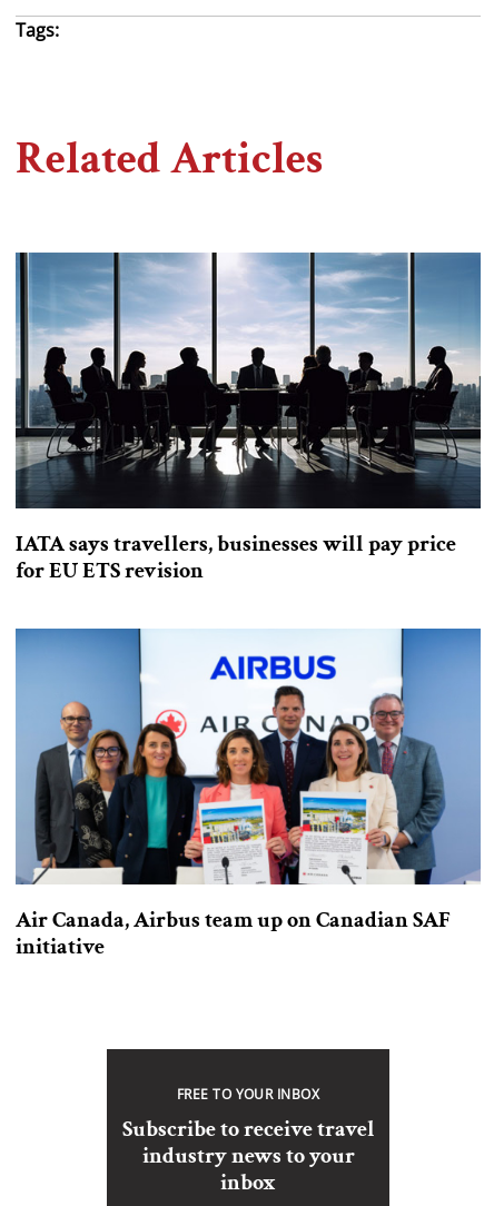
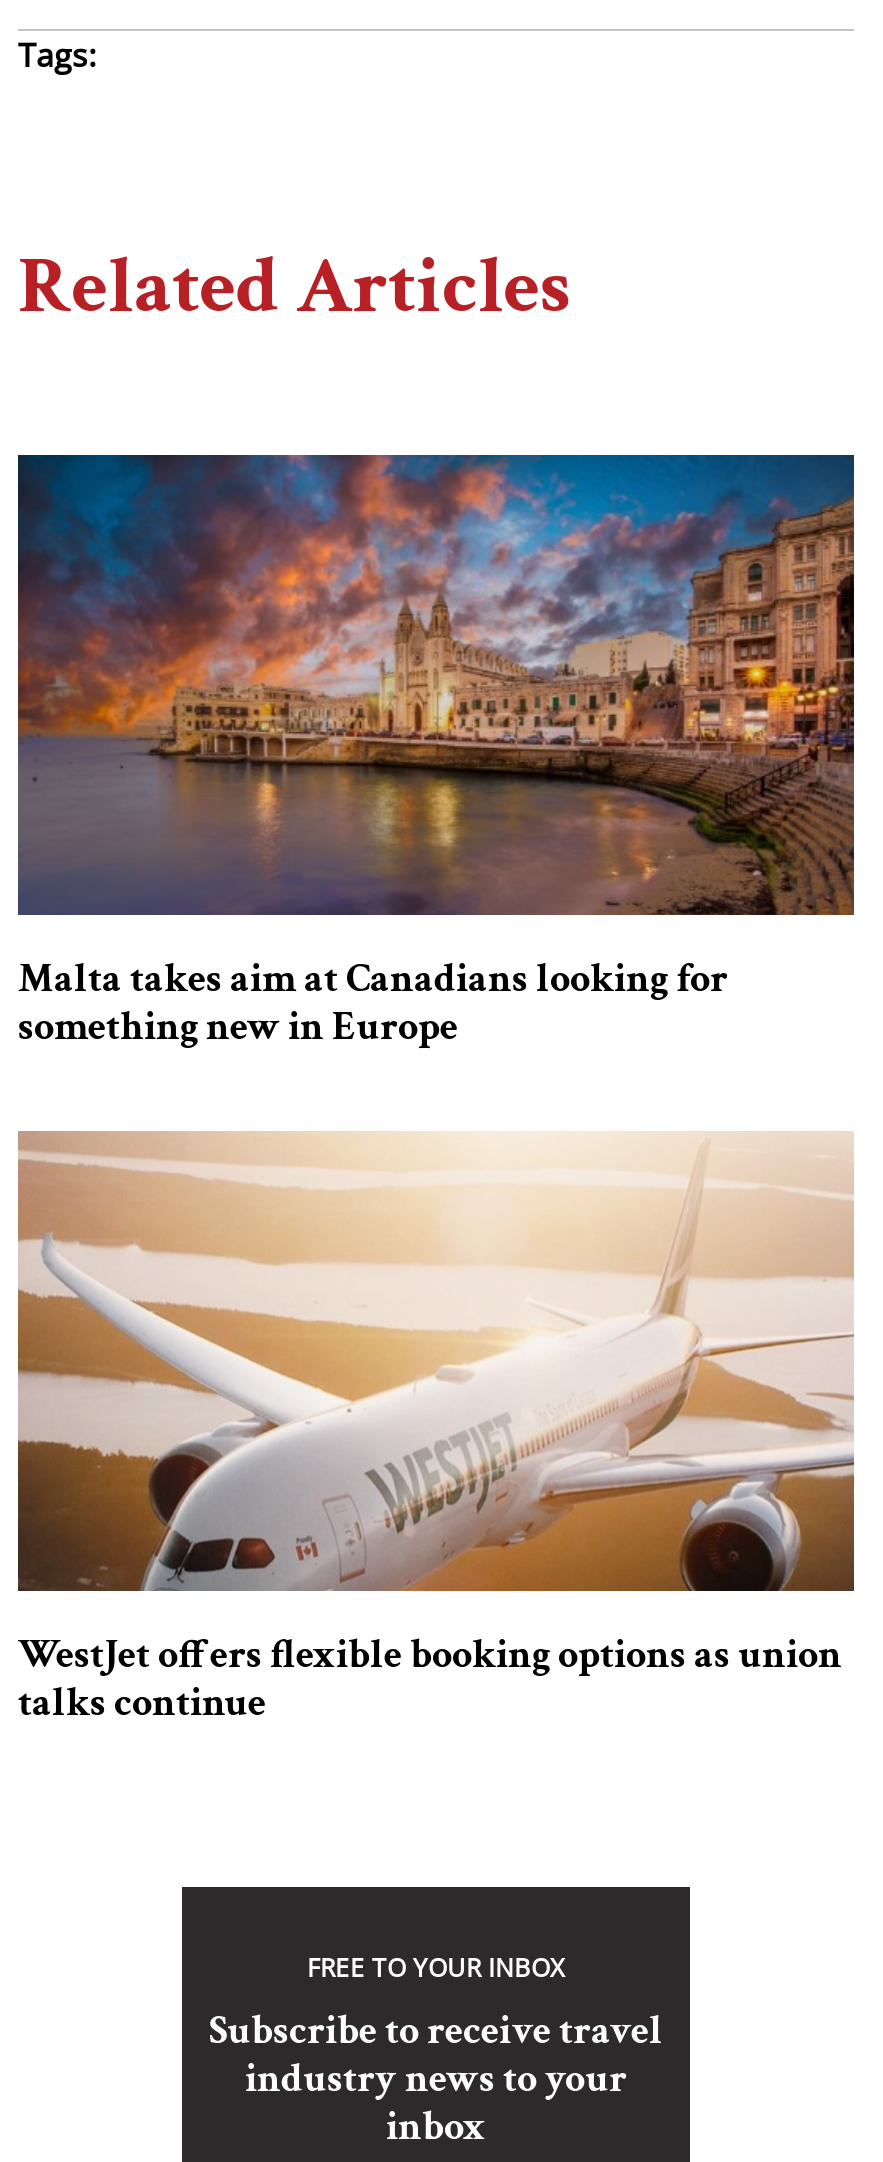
- [image]
- IATA says travellers, businesses will pay price
- for EU ETS revision
+ [image]
+ Malta takes aim at Canadians looking for
+ something new in Europe

- [image]
- Air Canada, Airbus team up on Canadian SAF
- initiative
+ [image]
+ WestJet offers flexible booking options as union
+ talks continue
